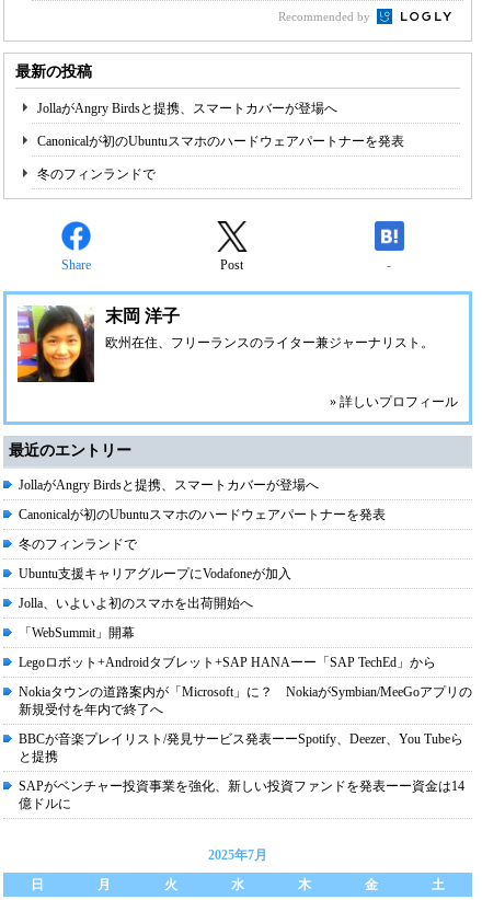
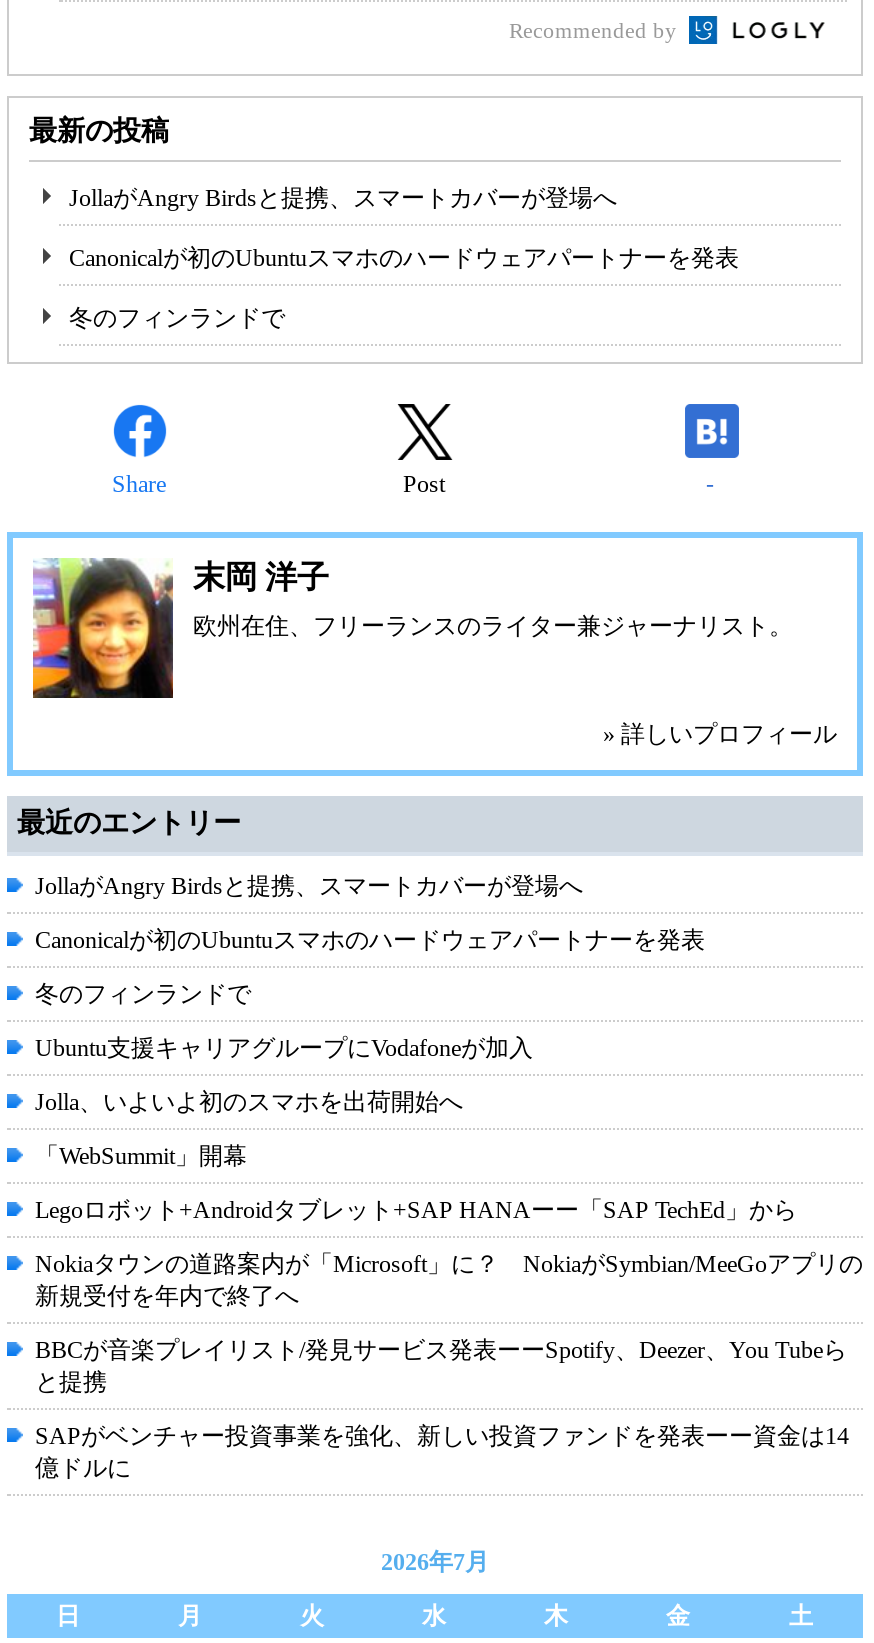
- 2025年7月
+ 2026年7月
